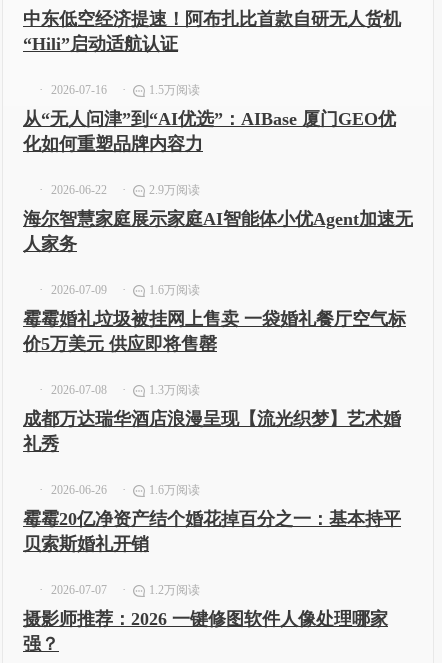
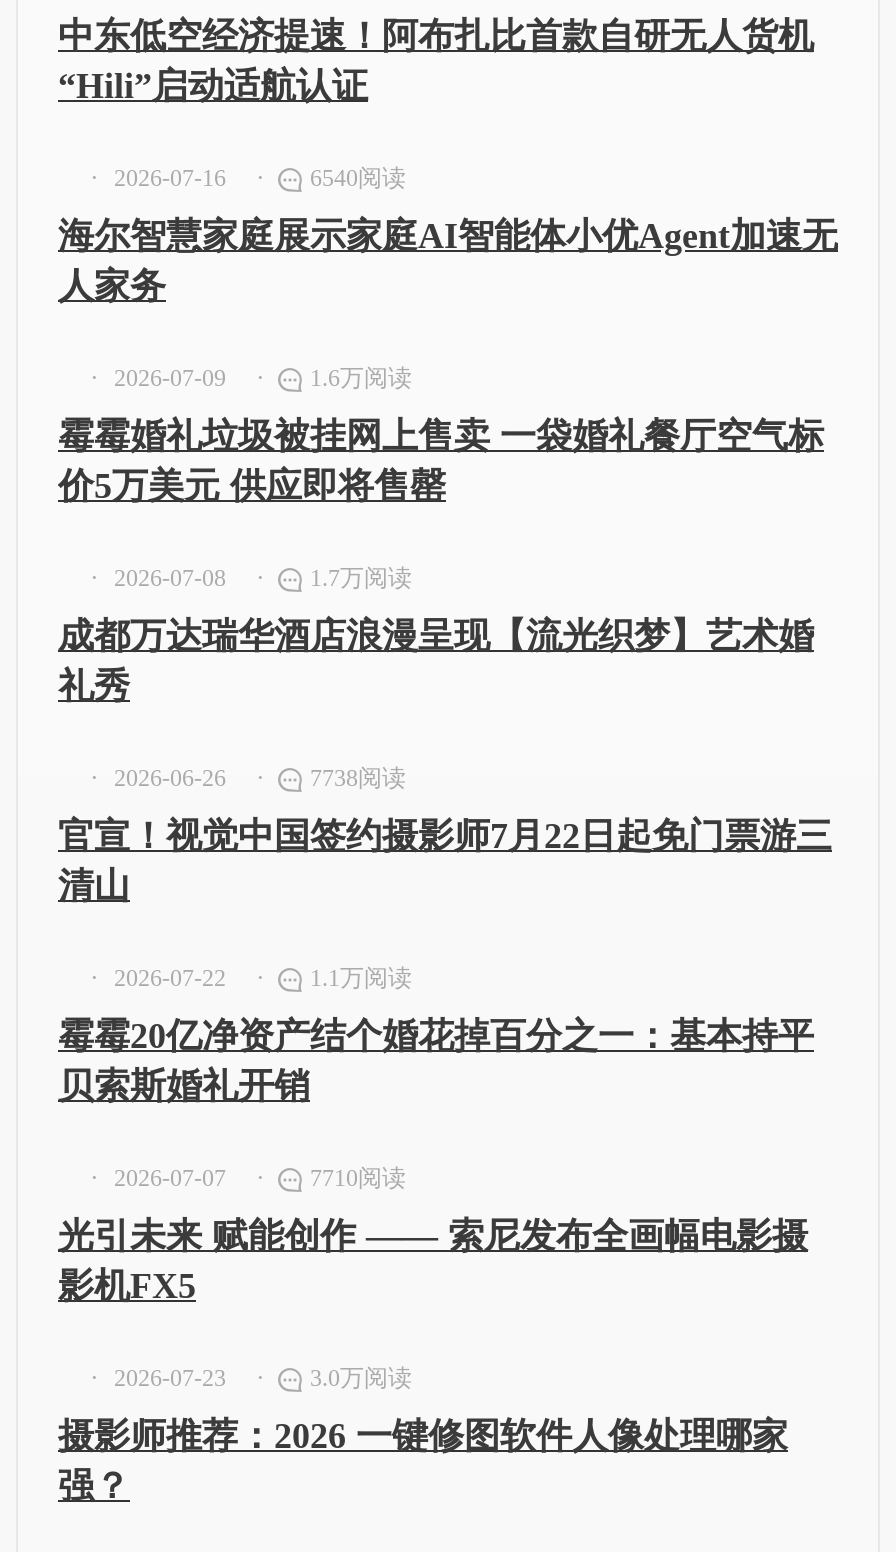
- 1.5万阅读
- 从“无人问津”到“AI优选”：AIBase 厦门GEO优
- 化如何重塑品牌内容力
- 2026-06-22
- 2.9万阅读
+ 6540阅读

moved up: 海尔智慧家庭展示家庭AI智能体小优Agent加速无 | 人家务 | 2026-07-09 | ... | 礼秀 | 2026-06-26

- 1.3万阅读
+ 1.7万阅读

- 1.6万阅读
+ 7738阅读
+ 官宣！视觉中国签约摄影师7月22日起免门票游三
+ 清山
+ 2026-07-22
+ 1.1万阅读

- 1.2万阅读
+ 7710阅读
+ 光引未来 赋能创作 —— 索尼发布全画幅电影摄
+ 影机FX5
+ 2026-07-23
+ 3.0万阅读
